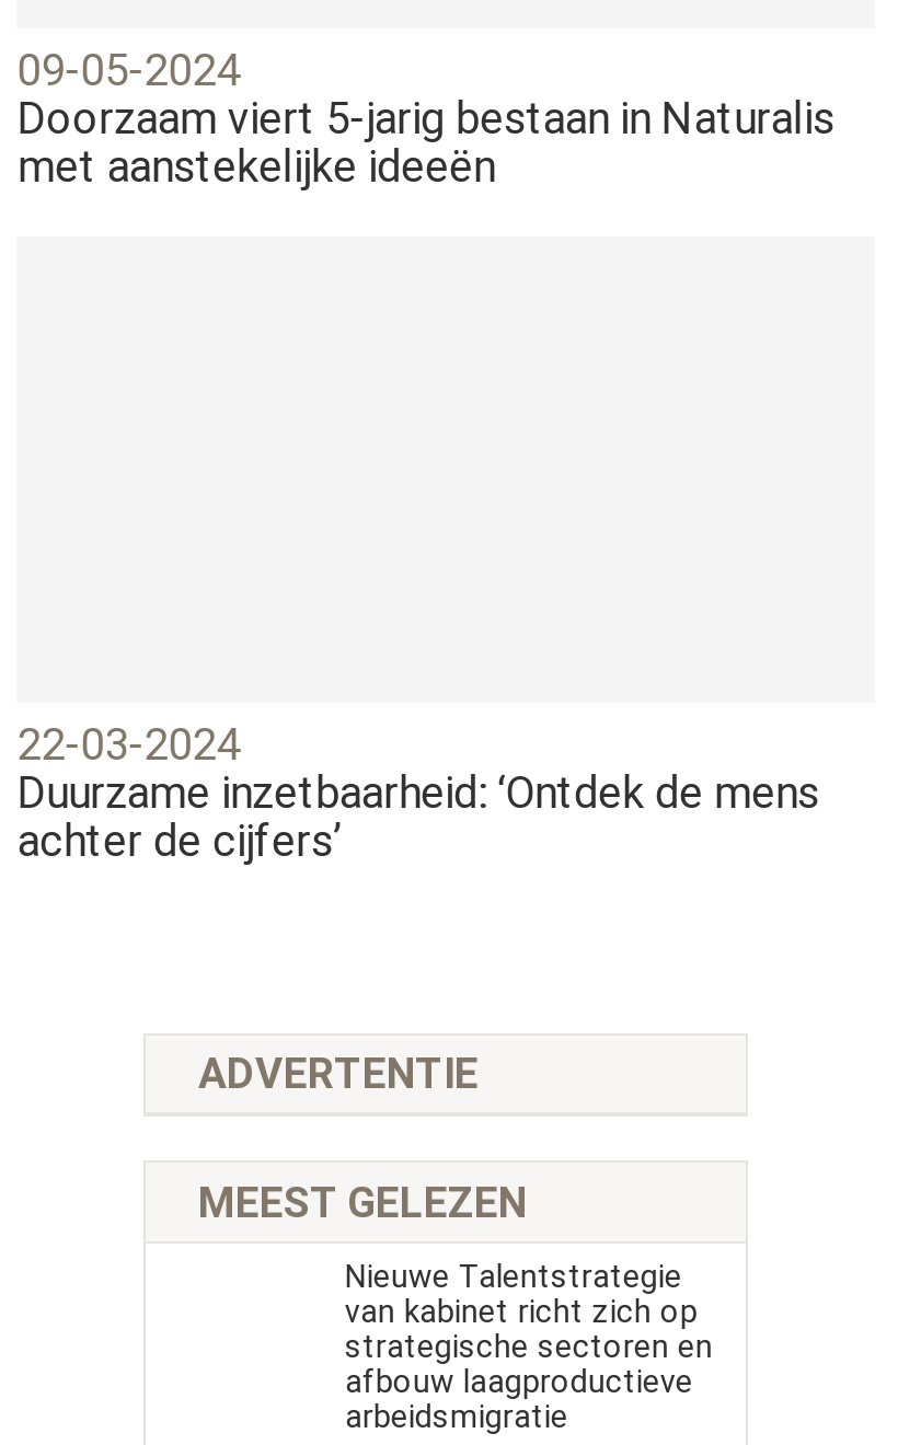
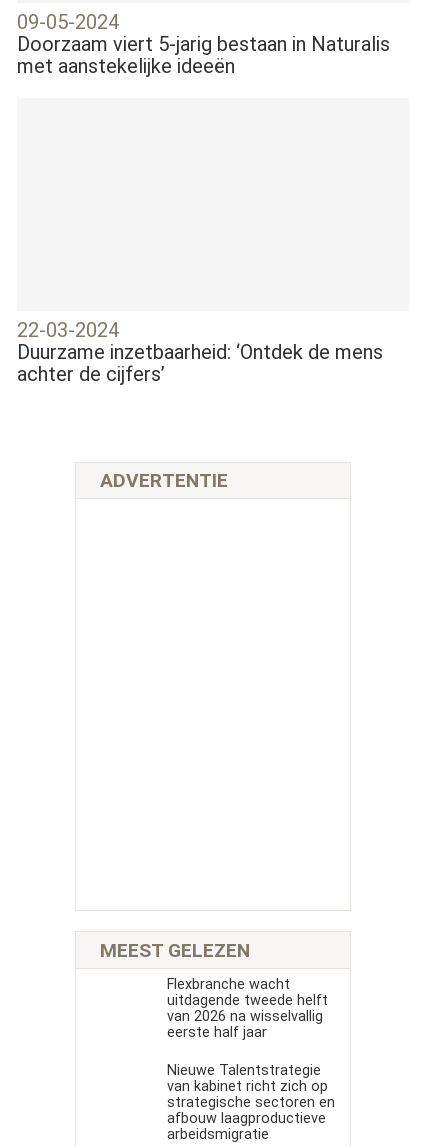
+ Flexbranche wacht
+ uitdagende tweede helft
+ van 2026 na wisselvallig
+ eerste half jaar
